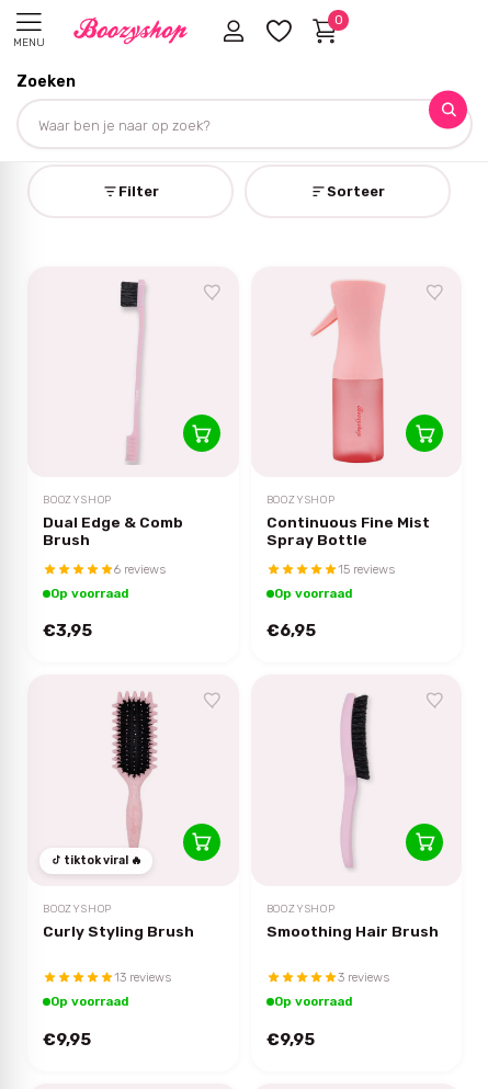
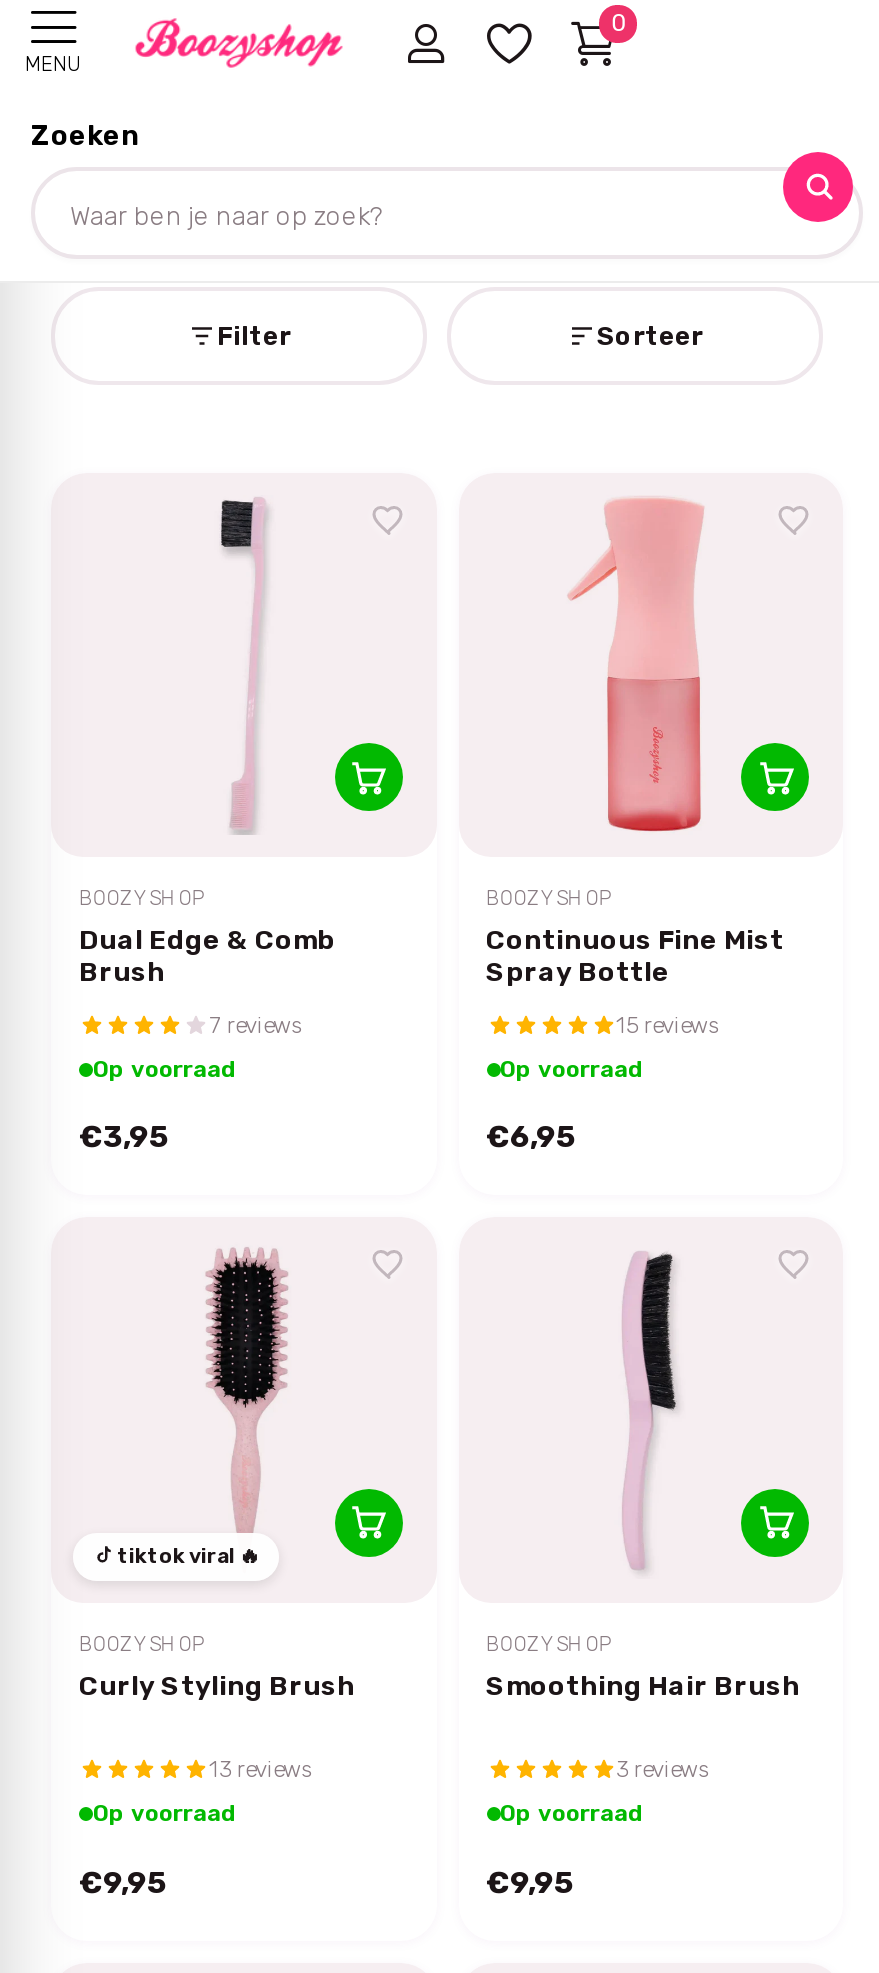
- 6 reviews
+ 7 reviews
